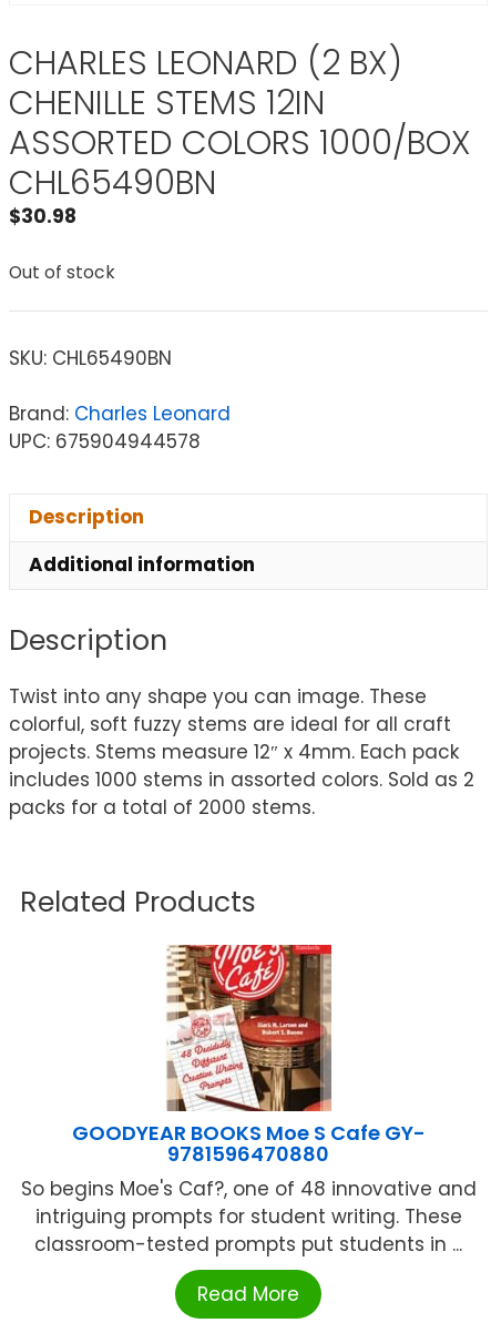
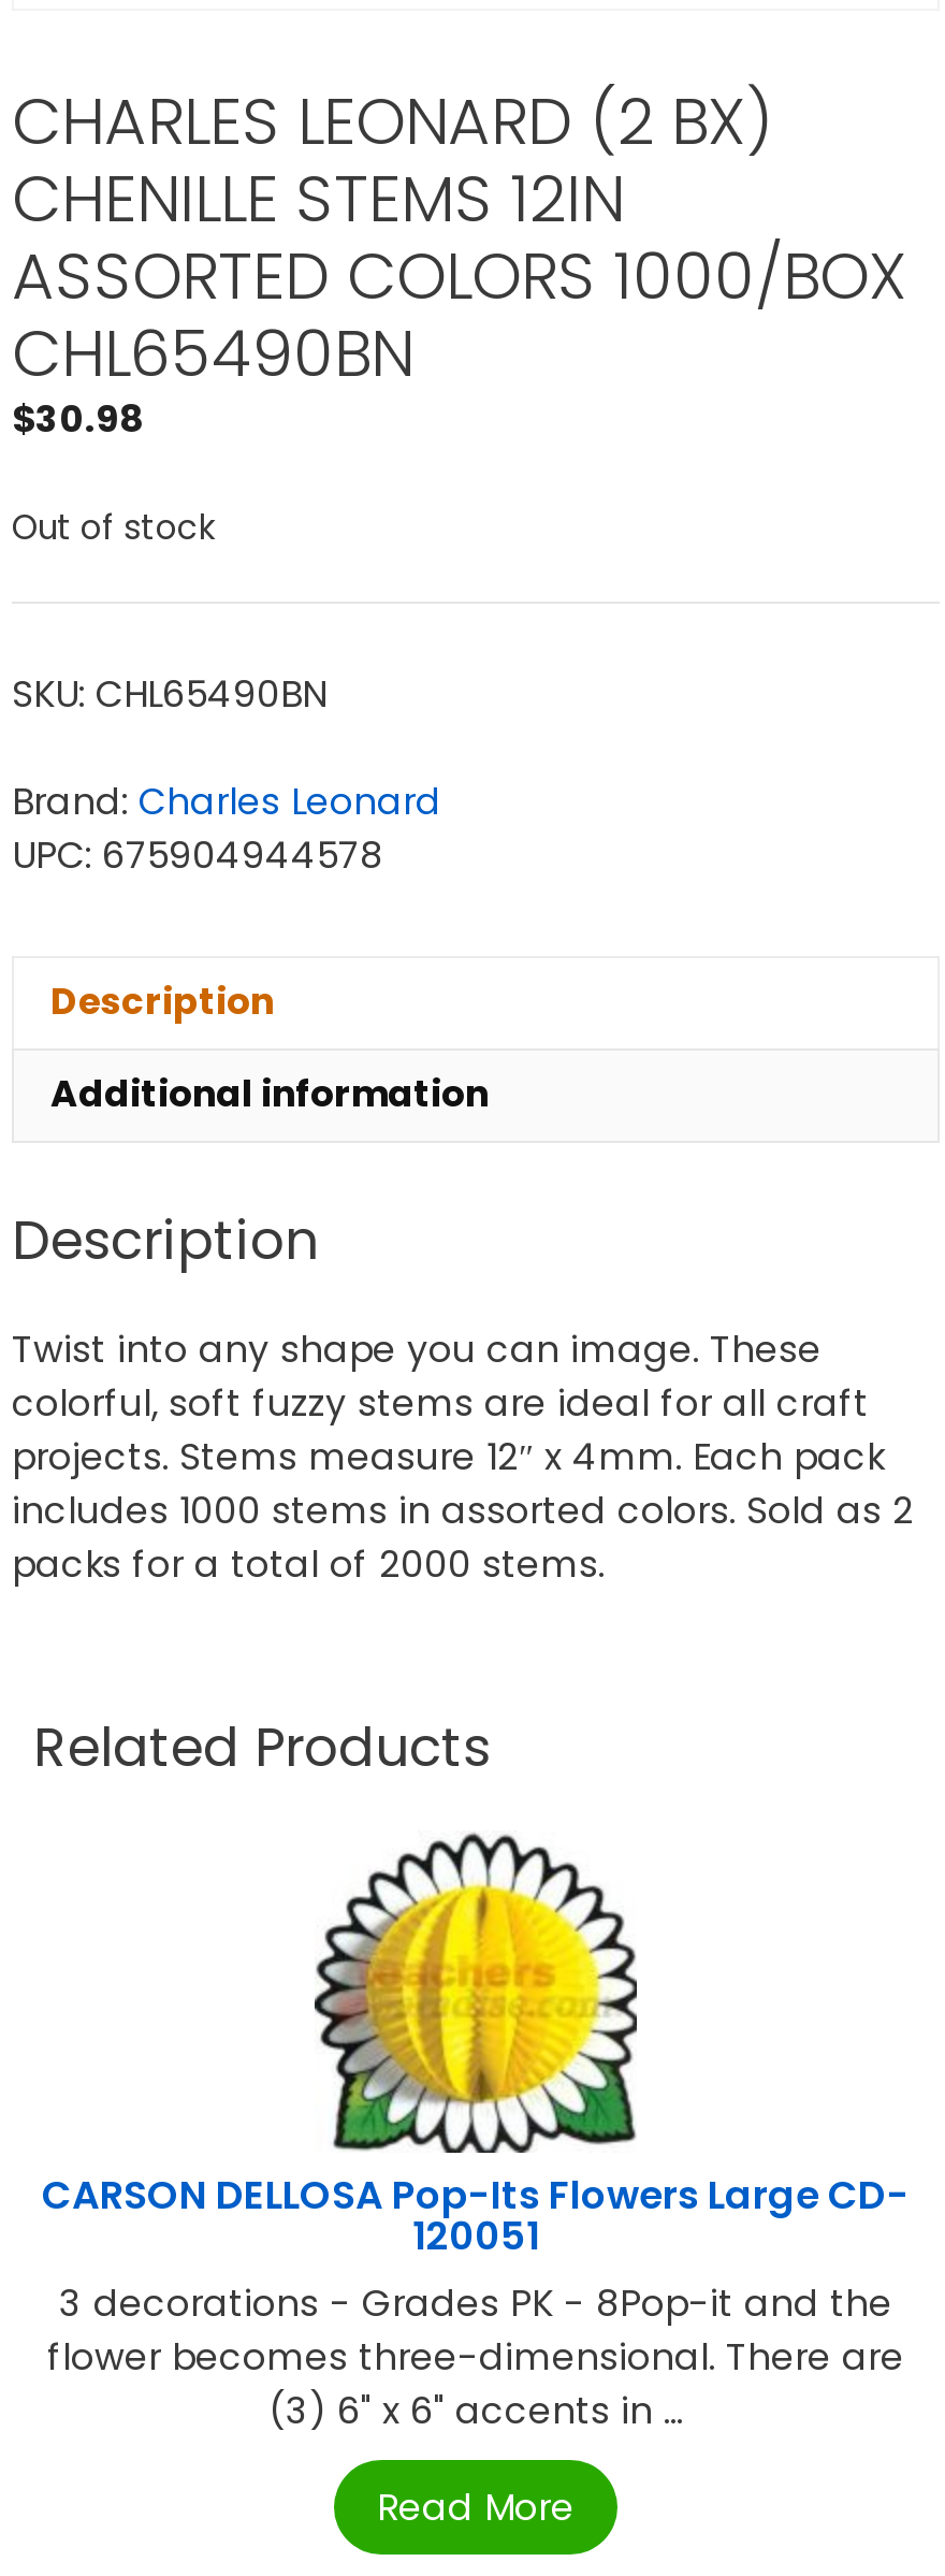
- [image]
- GOODYEAR BOOKS Moe S Cafe GY-
- 9781596470880
- So begins Moe's Caf?, one of 48 innovative and
- intriguing prompts for student writing. These
- classroom-tested prompts put students in ...
+ [image]
+ CARSON DELLOSA Pop-Its Flowers Large CD-
+ 120051
+ 3 decorations - Grades PK - 8Pop-it and the
+ flower becomes three-dimensional. There are
+ (3) 6" x 6" accents in ...
